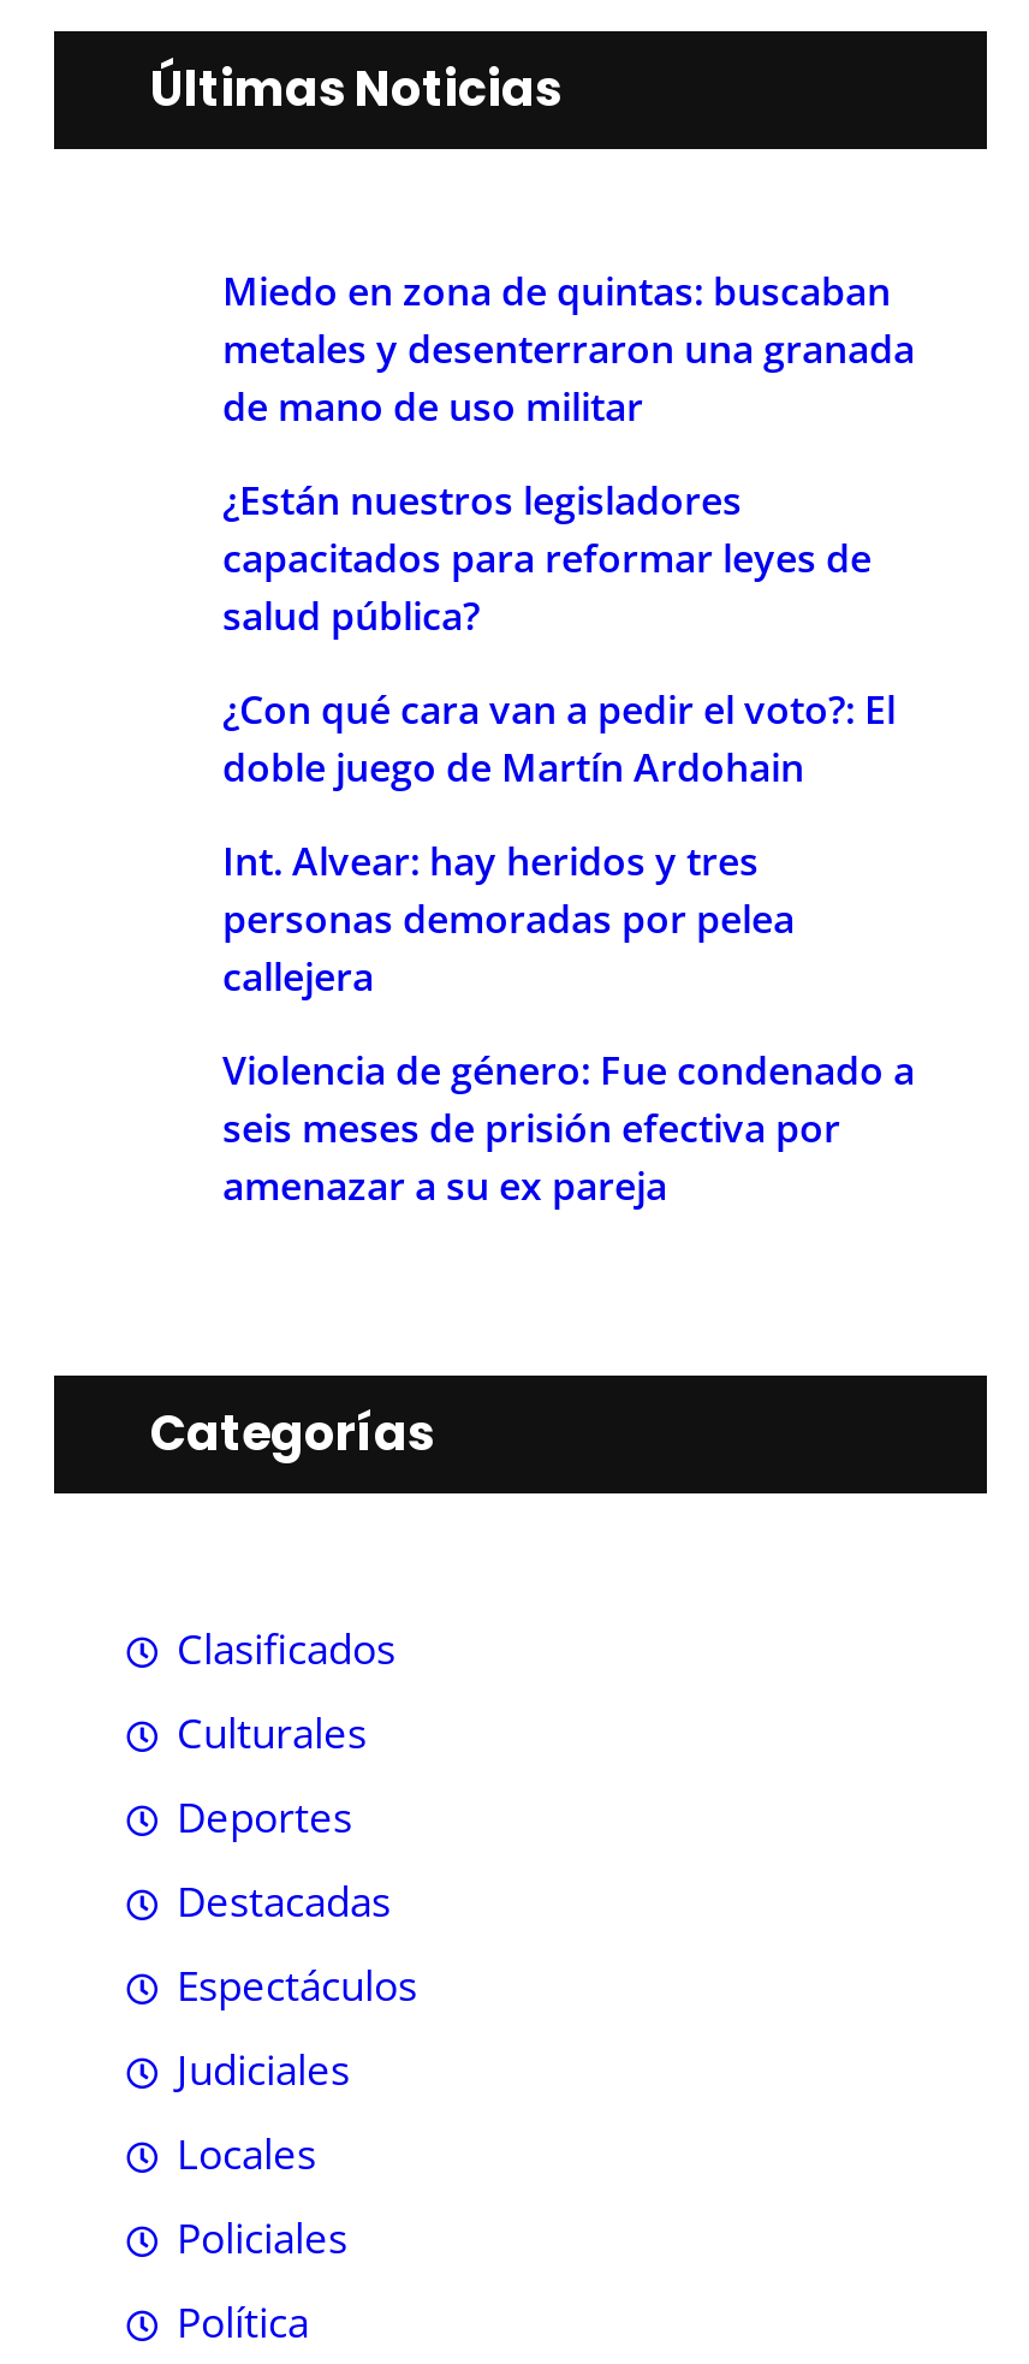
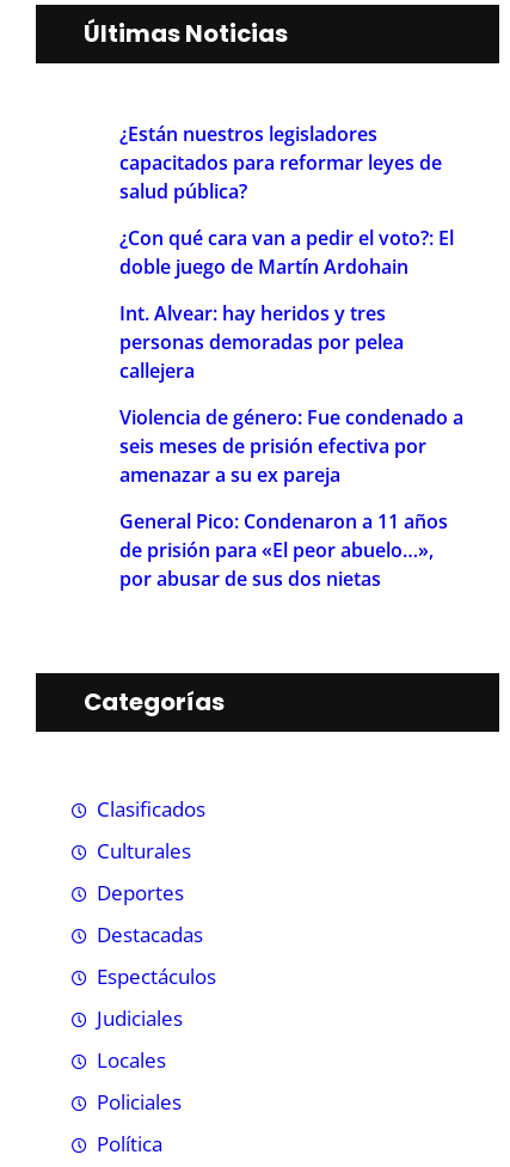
- Miedo en zona de quintas: buscaban
- metales y desenterraron una granada
- de mano de uso militar

moved up: ¿Están nuestros legisladores | capacitados para reformar leyes de | salud pública? | ... | seis meses de prisión efectiva por | amenazar a su ex pareja

+ General Pico: Condenaron a 11 años
+ de prisión para «El peor abuelo…»,
+ por abusar de sus dos nietas
